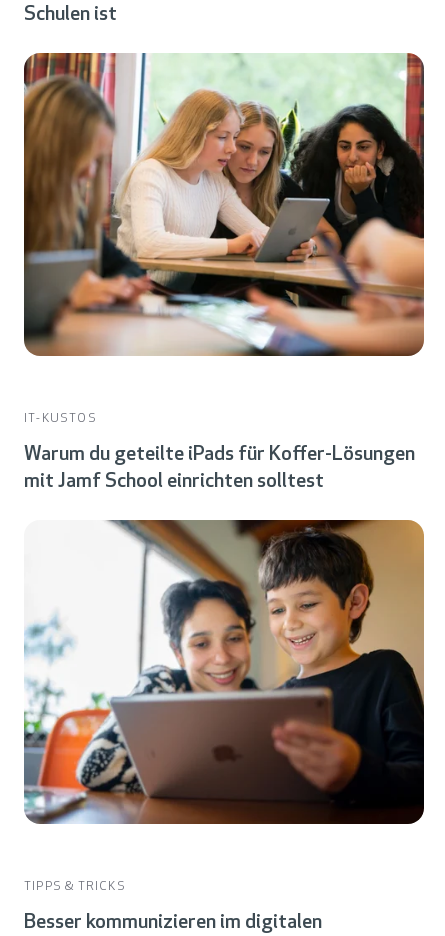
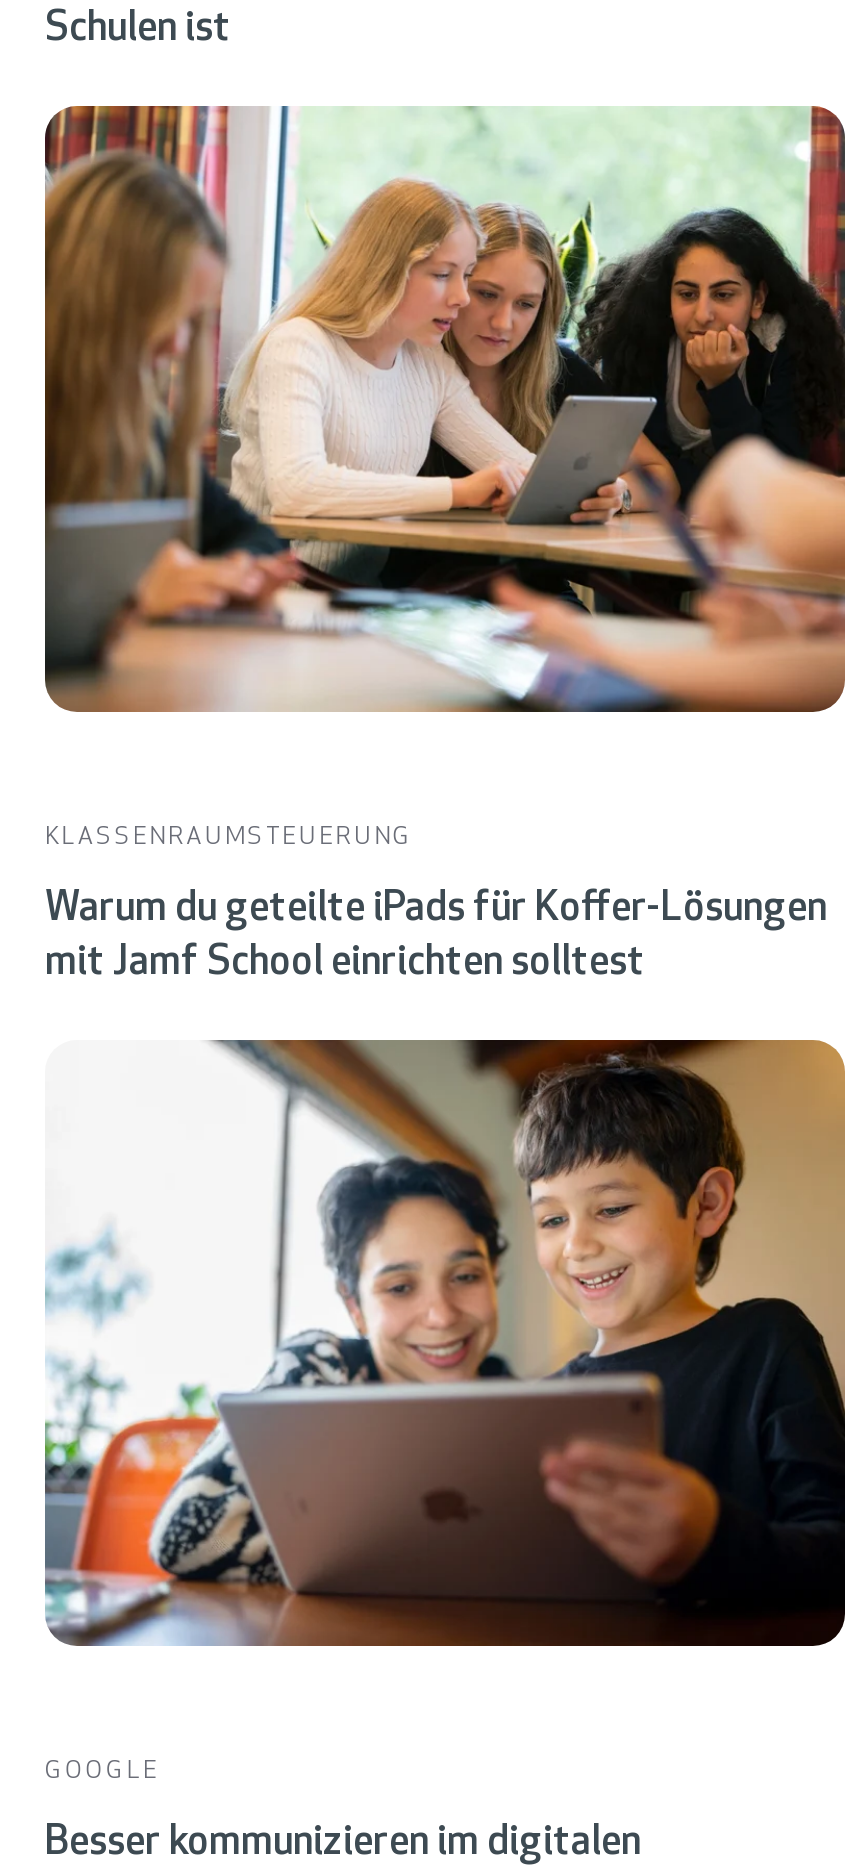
- IT-KUSTOS
+ KLASSENRAUMSTEUERUNG

- TIPPS & TRICKS
+ GOOGLE
